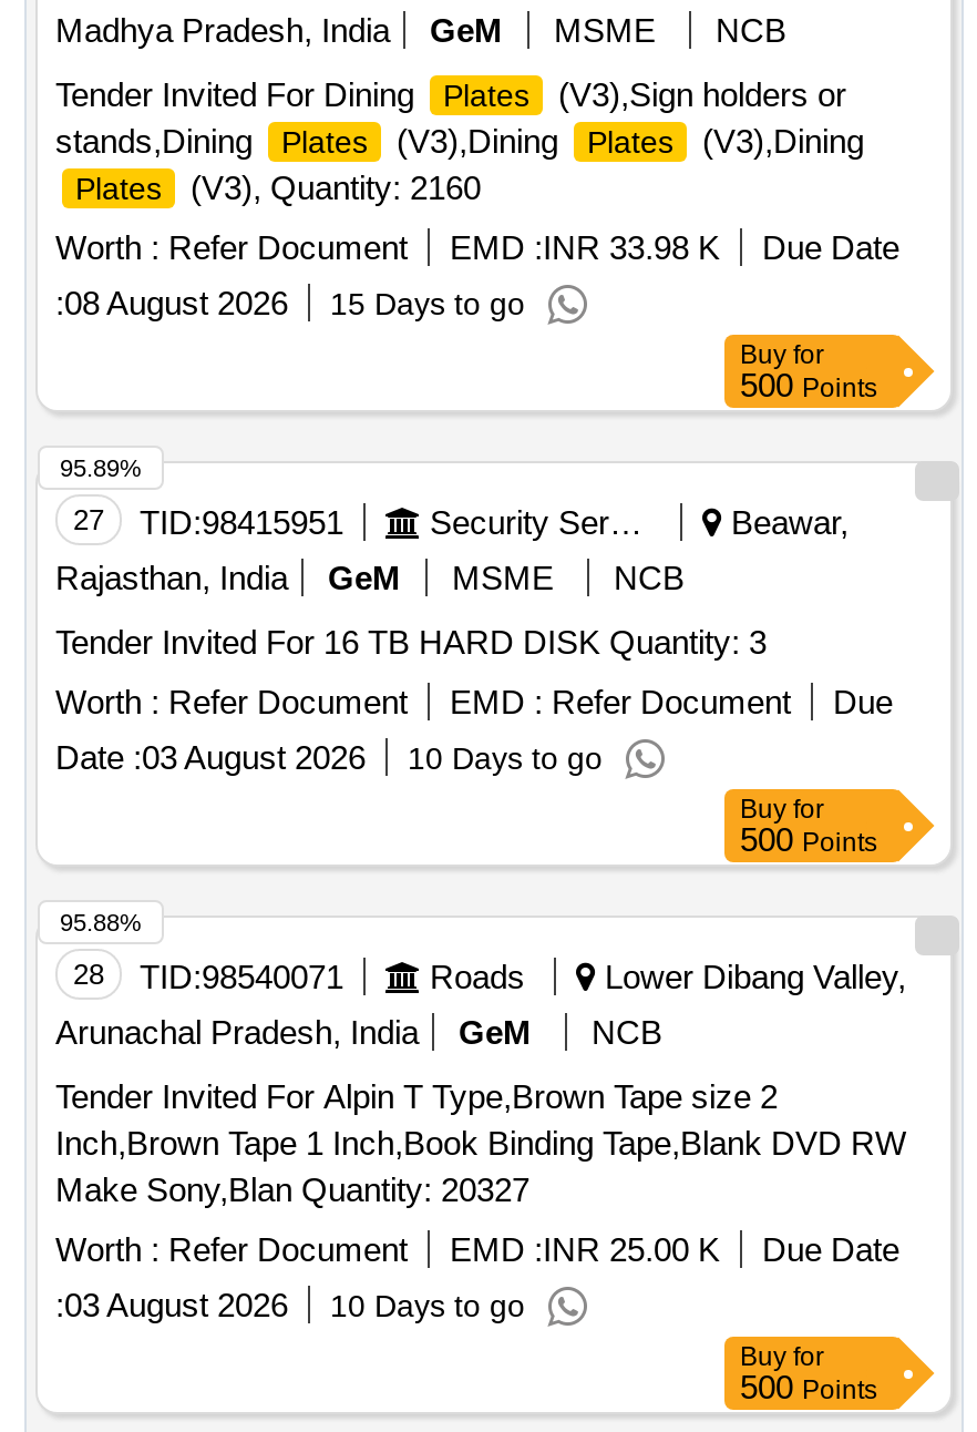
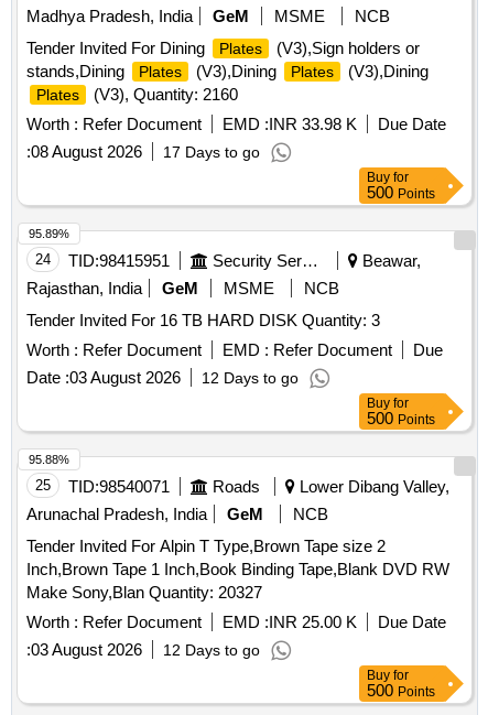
- :08 August 2026 15 Days to go
+ :08 August 2026 17 Days to go

- 27 TID:98415951
+ 24 TID:98415951

- Date : 03 August 2026 10 Days to go
+ Date : 03 August 2026 12 Days to go

- 28 TID:98540071
+ 25 TID:98540071

- :03 August 2026 10 Days to go
+ :03 August 2026 12 Days to go
